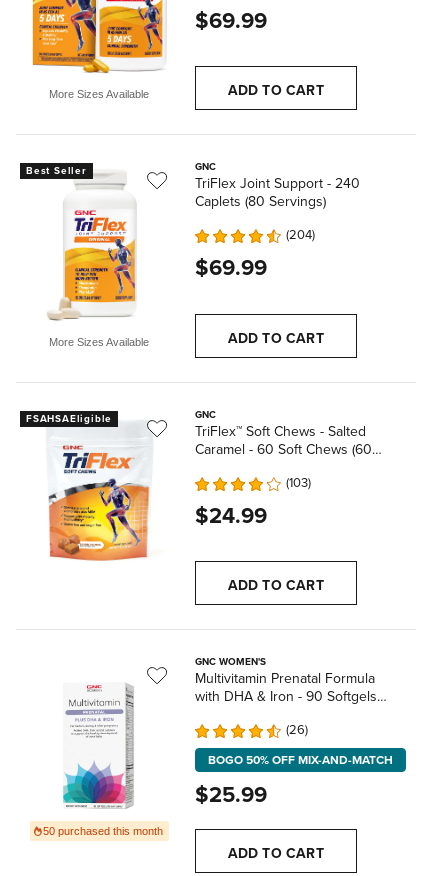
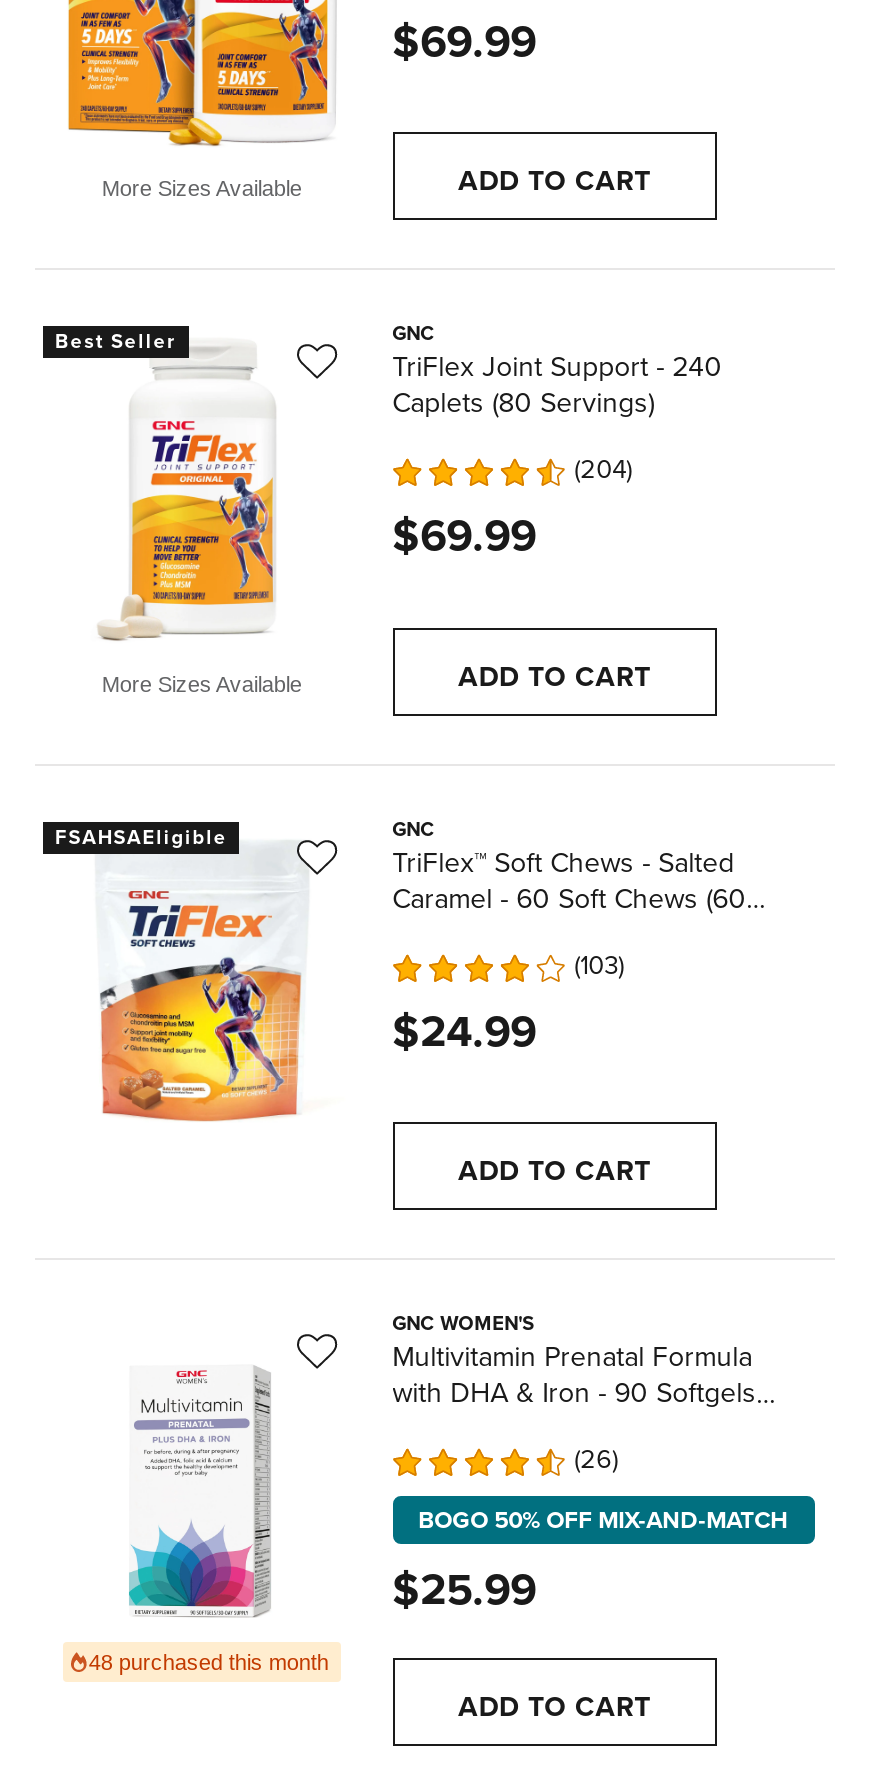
- 50 purchased this month
+ 48 purchased this month
